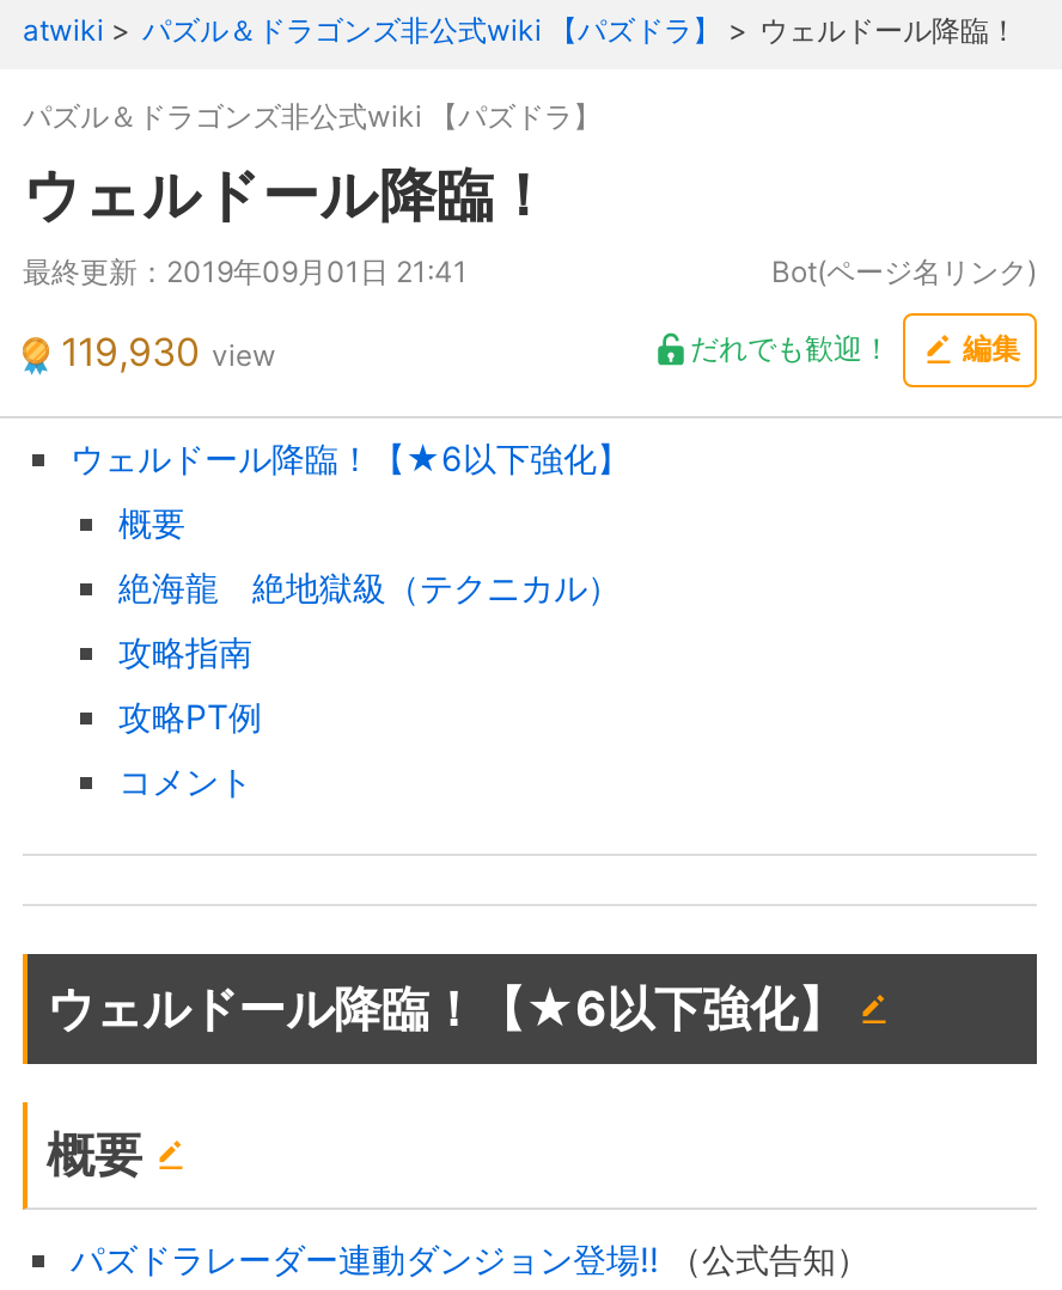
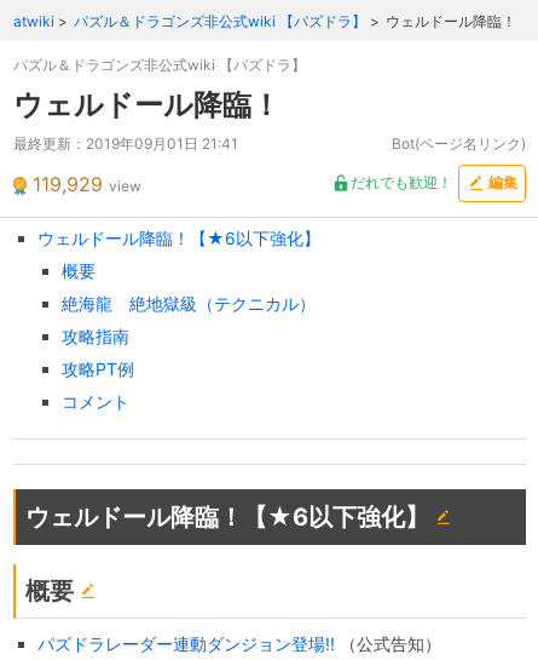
- 119,930 view
+ 119,929 view
